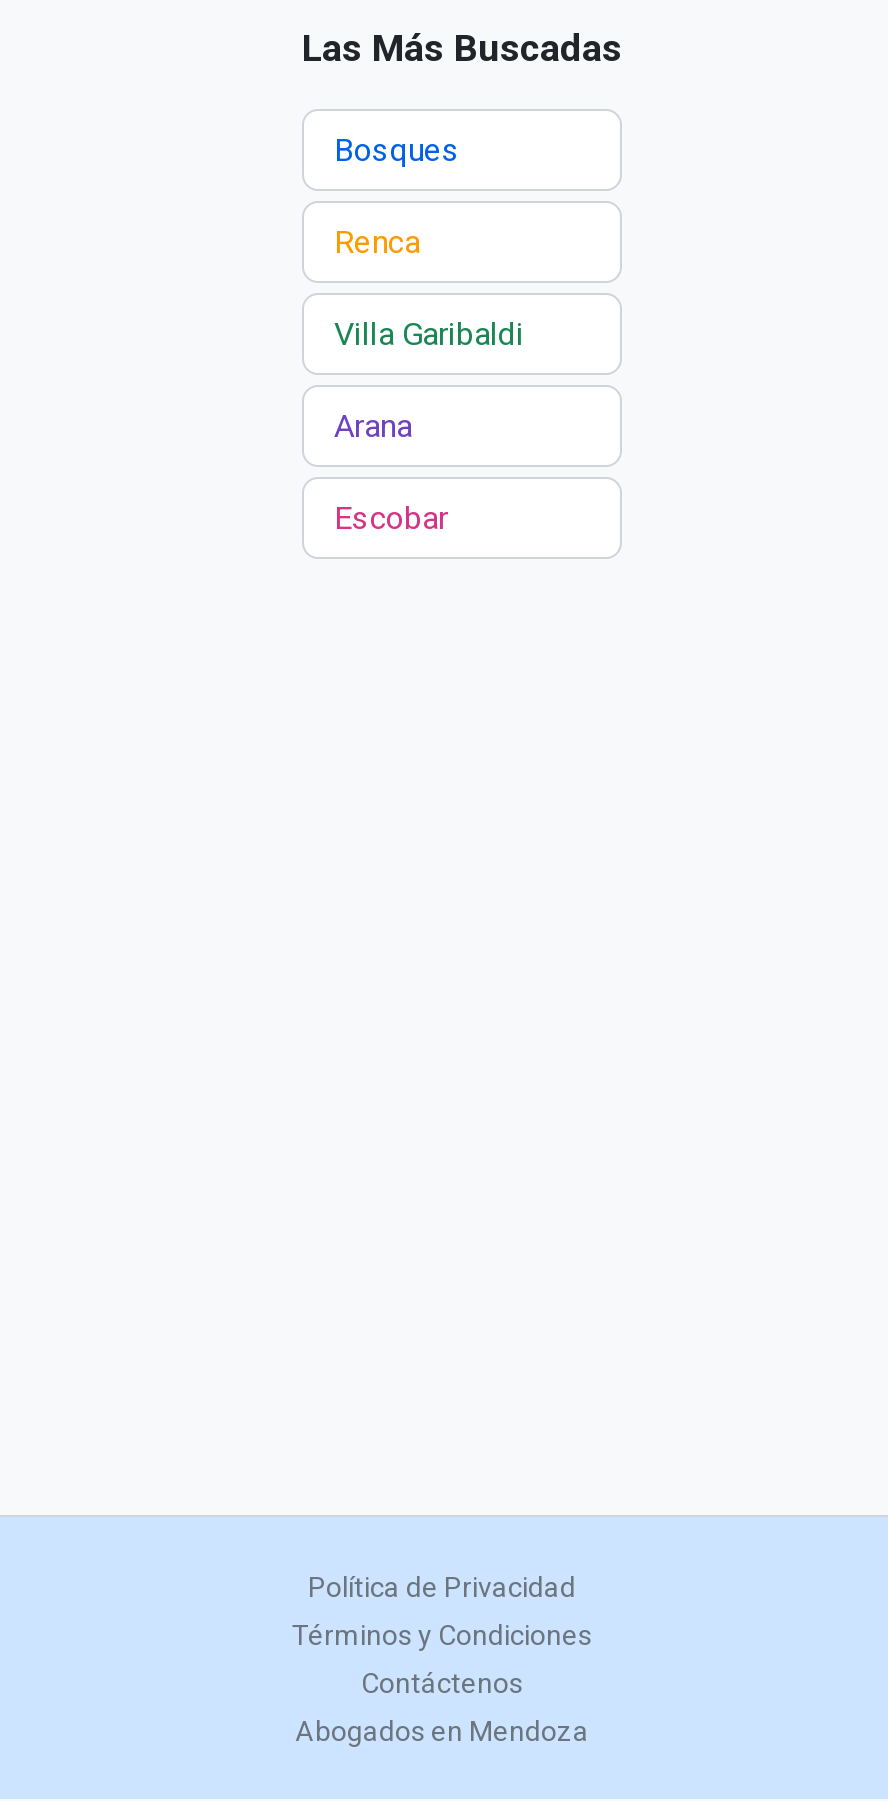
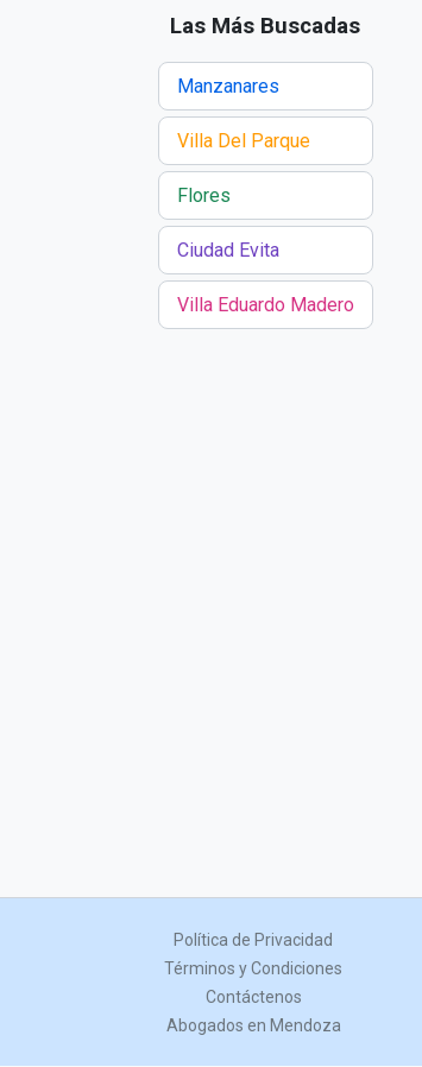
- Bosques
+ Manzanares

- Renca
+ Villa Del Parque

- Villa Garibaldi
+ Flores

- Arana
+ Ciudad Evita

- Escobar
+ Villa Eduardo Madero
